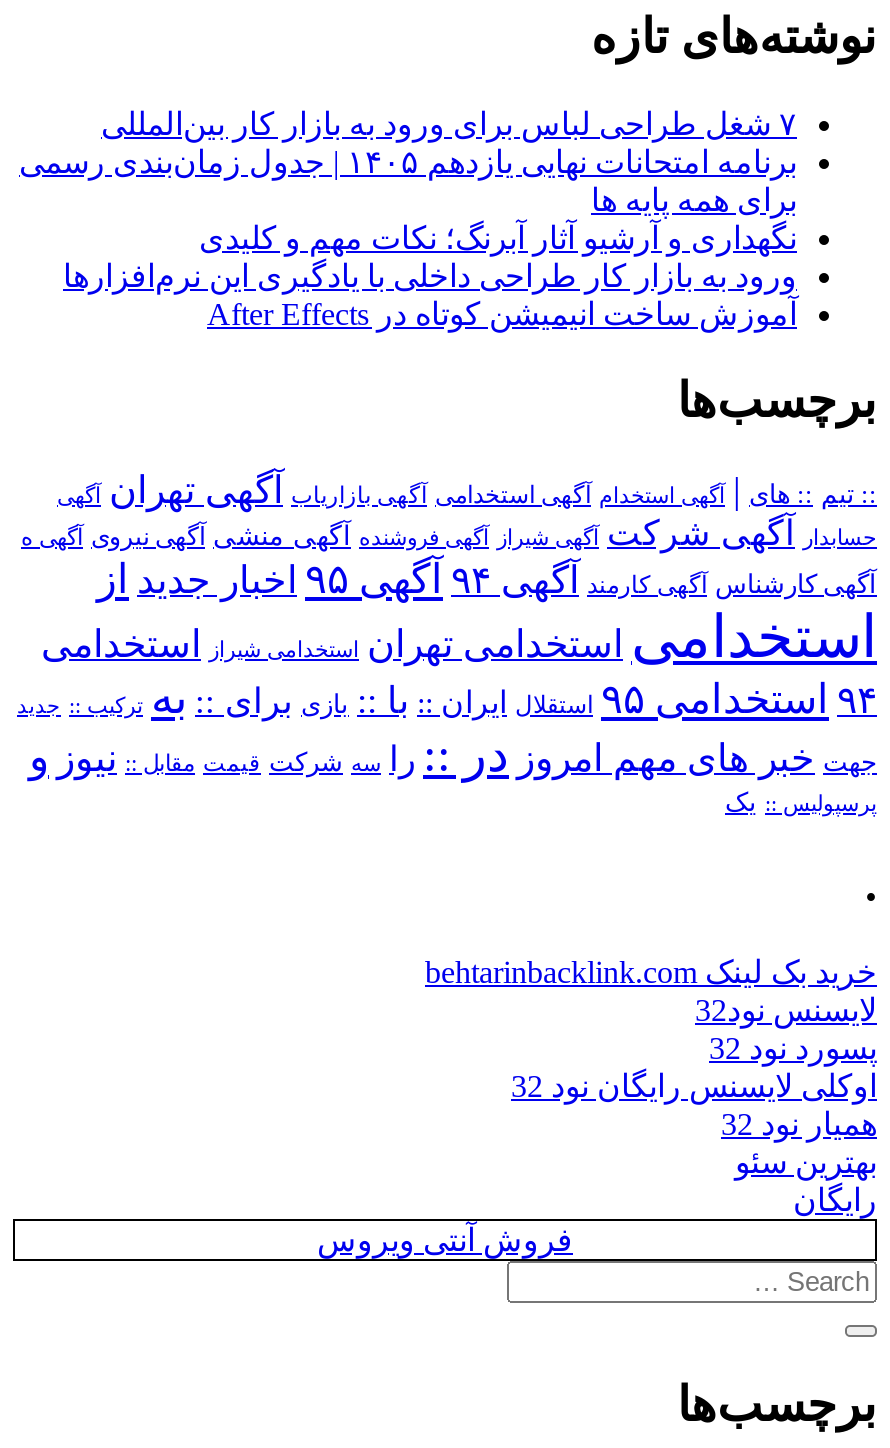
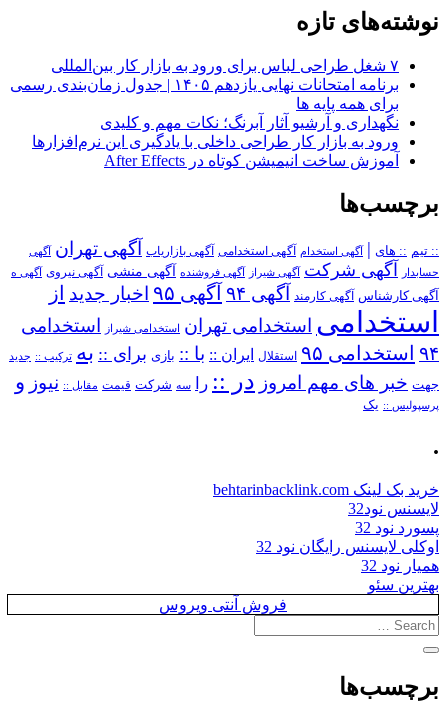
- رایگان
